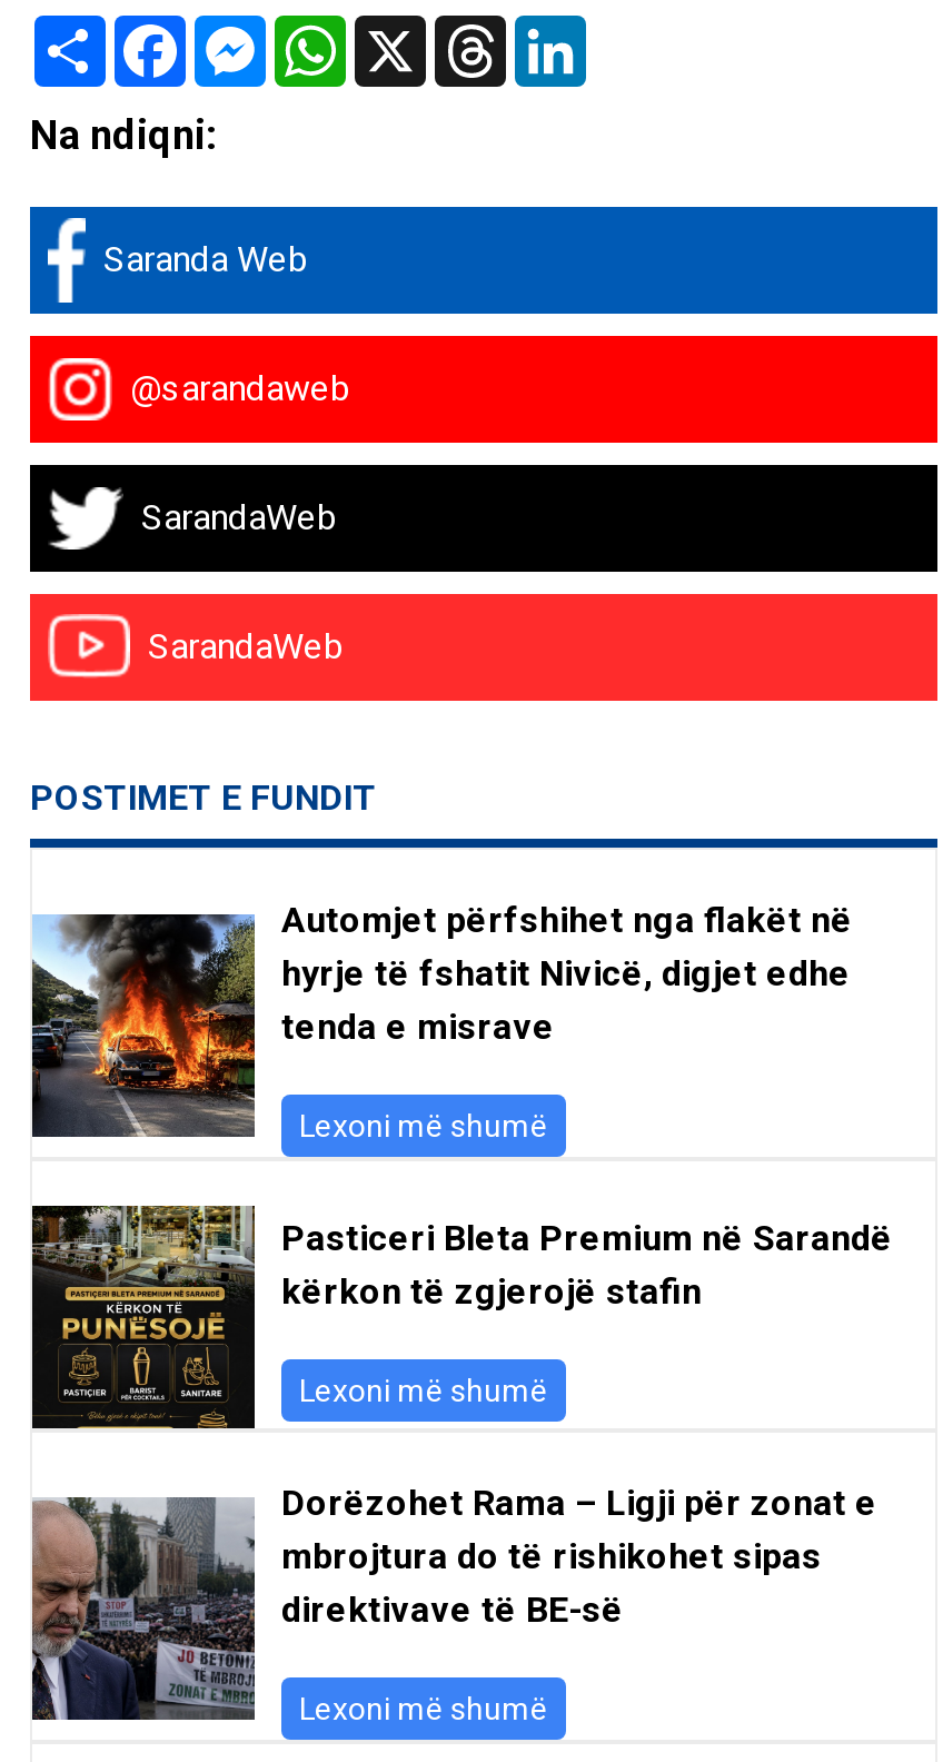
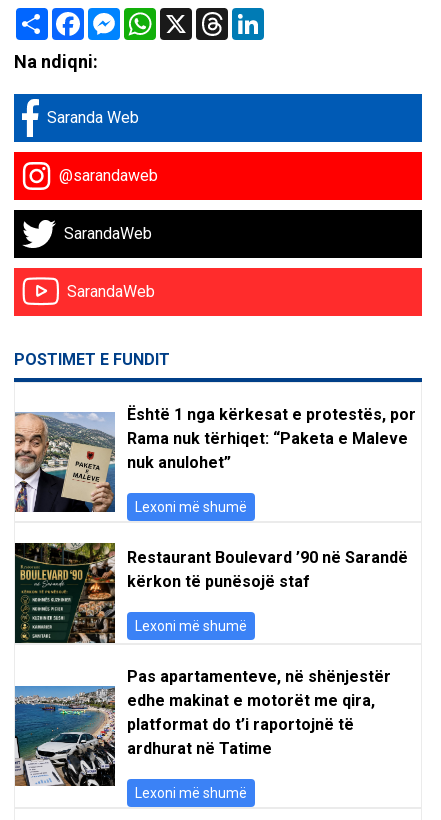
- [image]
- Automjet përfshihet nga flakët në
- hyrje të fshatit Nivicë, digjet edhe
- tenda e misrave
+ [image]
+ Është 1 nga kërkesat e protestës, por
+ Rama nuk tërhiqet: “Paketa e Maleve
+ nuk anulohet”

- [image]
- Pasticeri Bleta Premium në Sarandë
+ [image]
+ Restaurant Boulevard ’90 në Sarandë

- kërkon të zgjerojë stafin
+ kërkon të punësojë staf

- [image]
- Dorëzohet Rama – Ligji për zonat e
- mbrojtura do të rishikohet sipas
- direktivave të BE-së
+ [image]
+ Pas apartamenteve, në shënjestër
+ edhe makinat e motorët me qira,
+ platformat do t’i raportojnë të
+ ardhurat në Tatime
